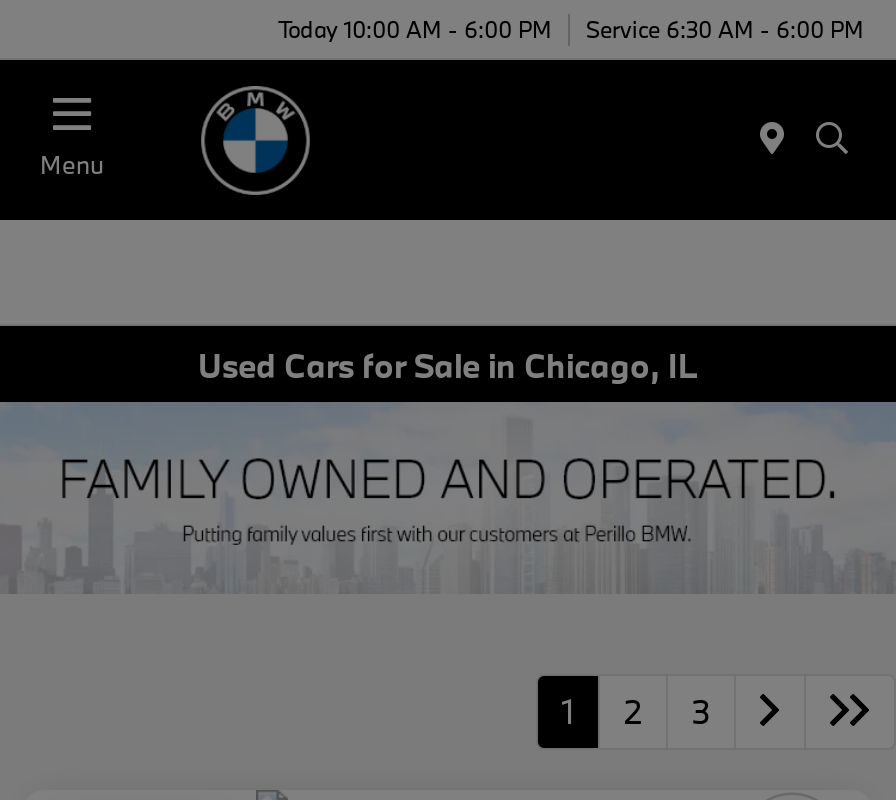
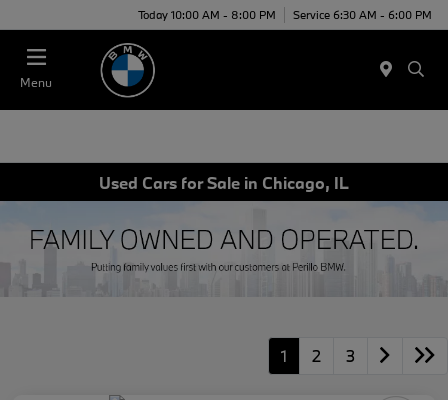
- Today 10:00 AM - 6:00 PM Service 6:30 AM - 6:00 PM
+ Today 10:00 AM - 8:00 PM Service 6:30 AM - 6:00 PM
